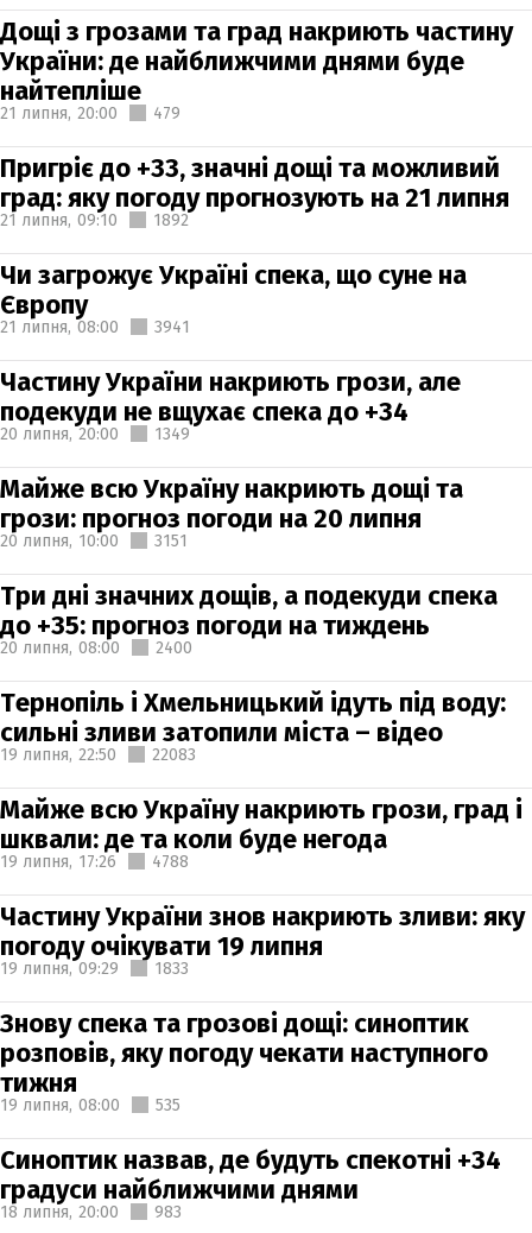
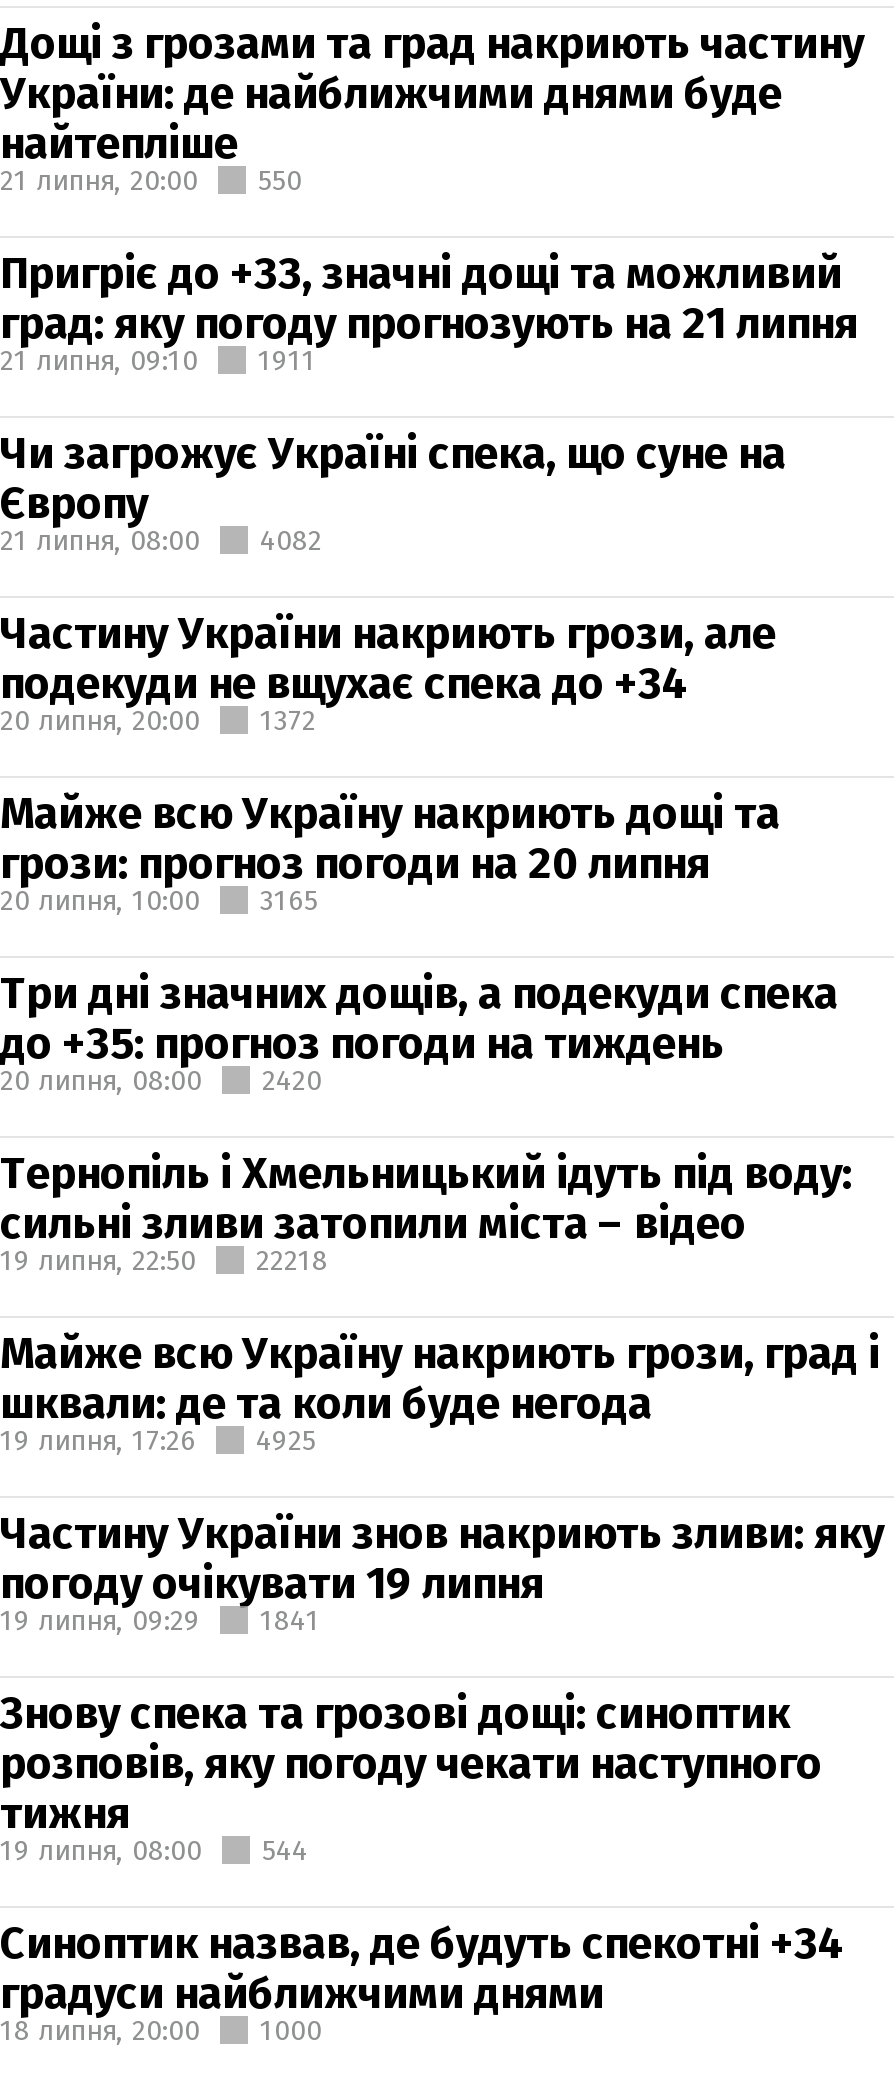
- 21 липня, 20:00 479
+ 21 липня, 20:00 550

- 1892
+ 1911

- 21 липня, 08:00 3941
+ 21 липня, 08:00 4082

- 20 липня, 20:00 1349
+ 20 липня, 20:00 1372

- 20 липня, 10:00 3151
+ 20 липня, 10:00 3165

- 20 липня, 08:00 2400
+ 20 липня, 08:00 2420

- 19 липня, 22:50 22083
+ 19 липня, 22:50 22218

- 19 липня, 17:26 4788
+ 19 липня, 17:26 4925

- 19 липня, 09:29 1833
+ 19 липня, 09:29 1841

- 19 липня, 08:00 535
+ 19 липня, 08:00 544

- 18 липня, 20:00 983
+ 18 липня, 20:00 1000
